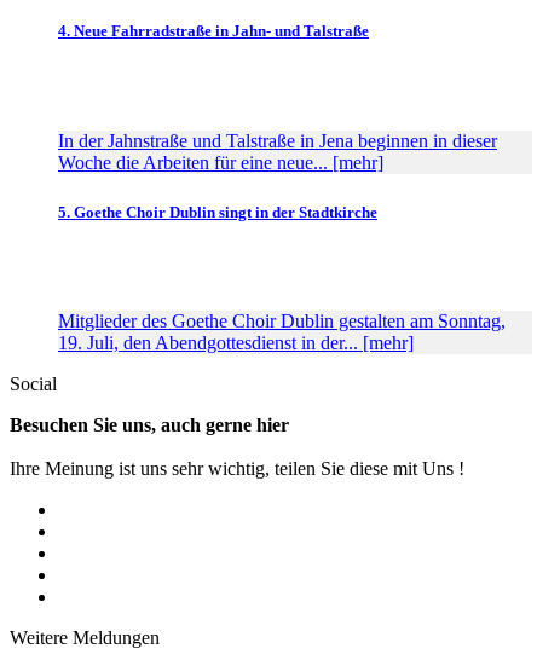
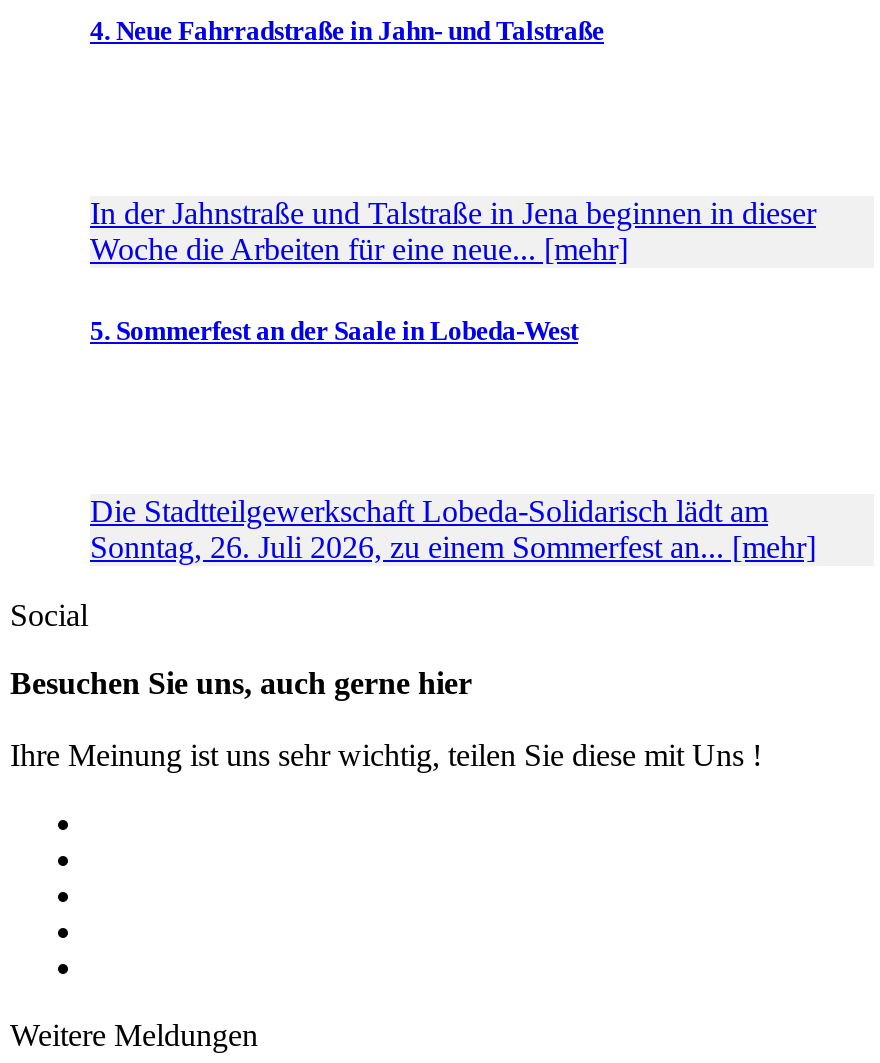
- 5. Goethe Choir Dublin singt in der Stadtkirche
+ 5. Sommerfest an der Saale in Lobeda-West

- Mitglieder des Goethe Choir Dublin gestalten am Sonntag,
- 19. Juli, den Abendgottesdienst in der... [mehr]
+ Die Stadtteilgewerkschaft Lobeda-Solidarisch lädt am
+ Sonntag, 26. Juli 2026, zu einem Sommerfest an... [mehr]
